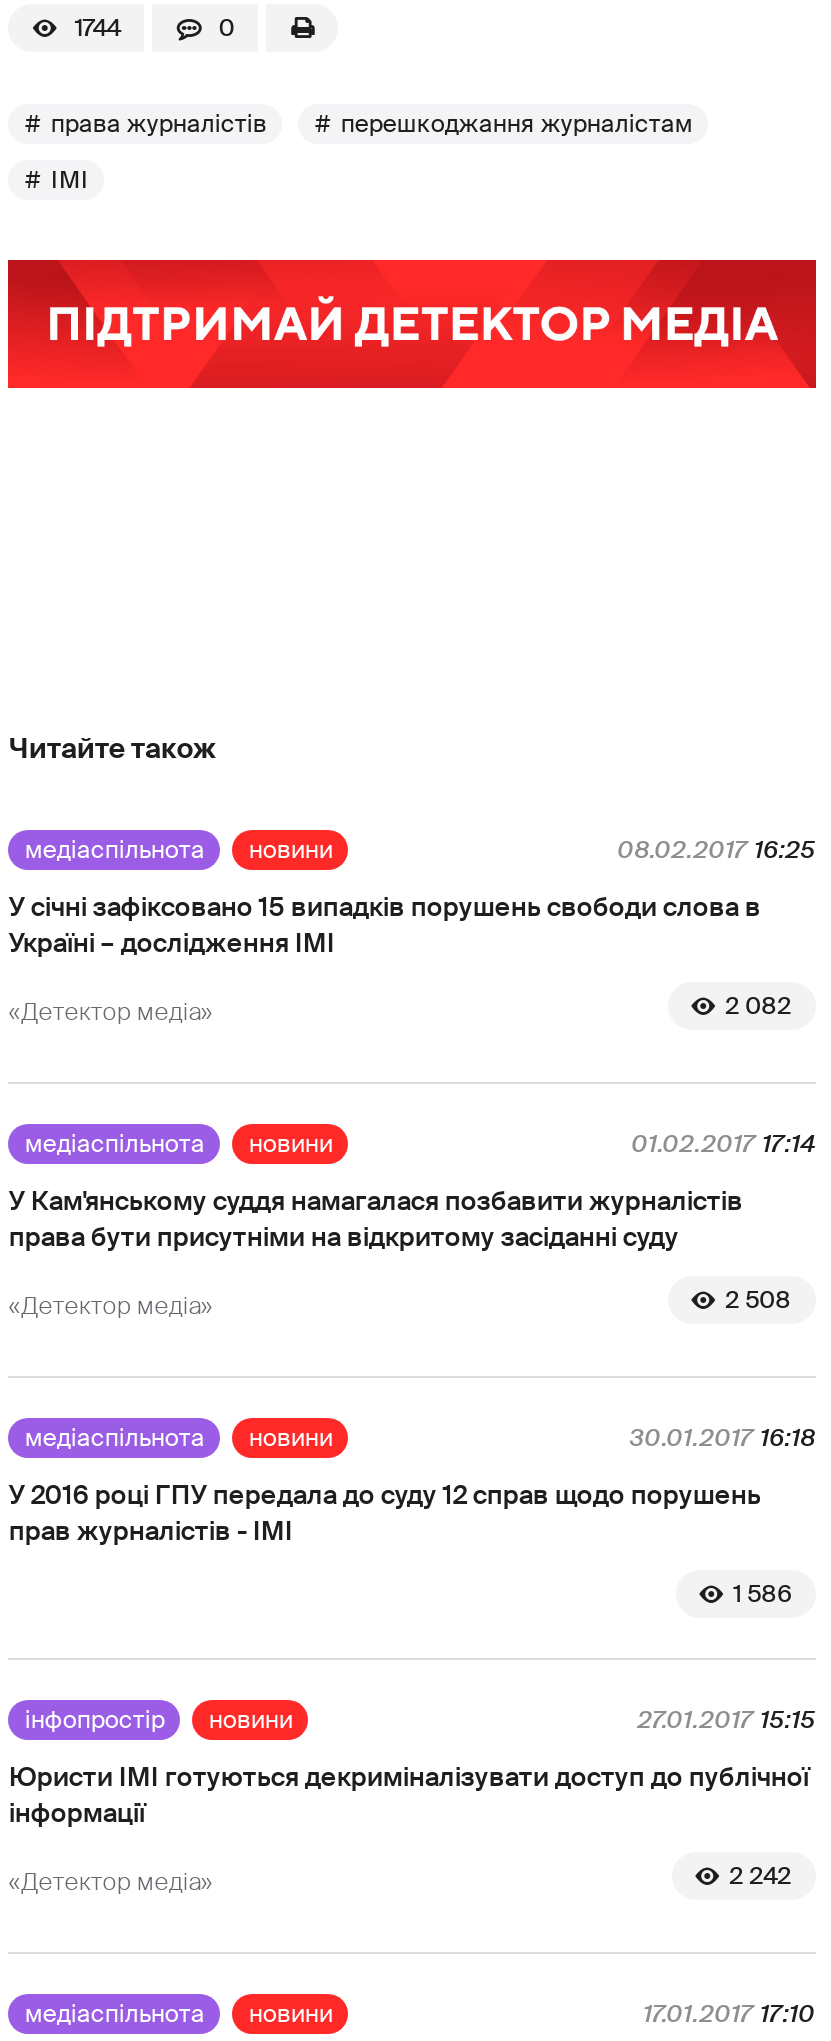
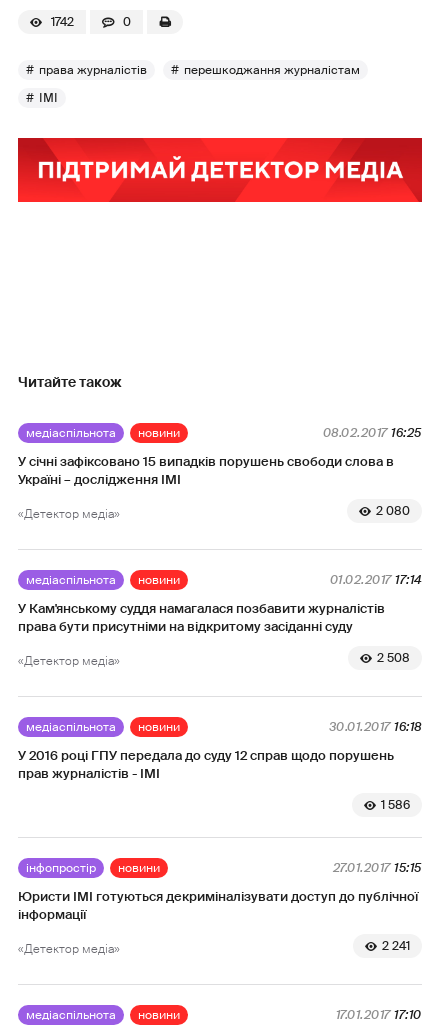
- 1744
+ 1742

- 2 082
+ 2 080

- 2 242
+ 2 241
